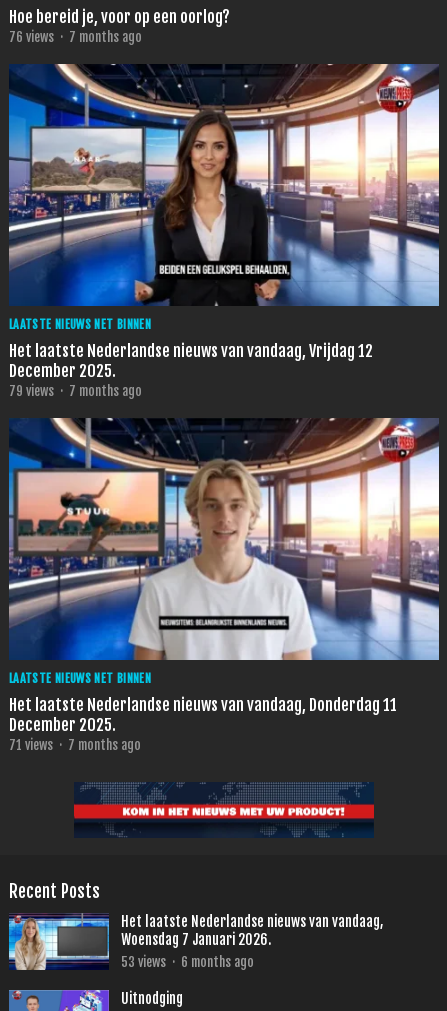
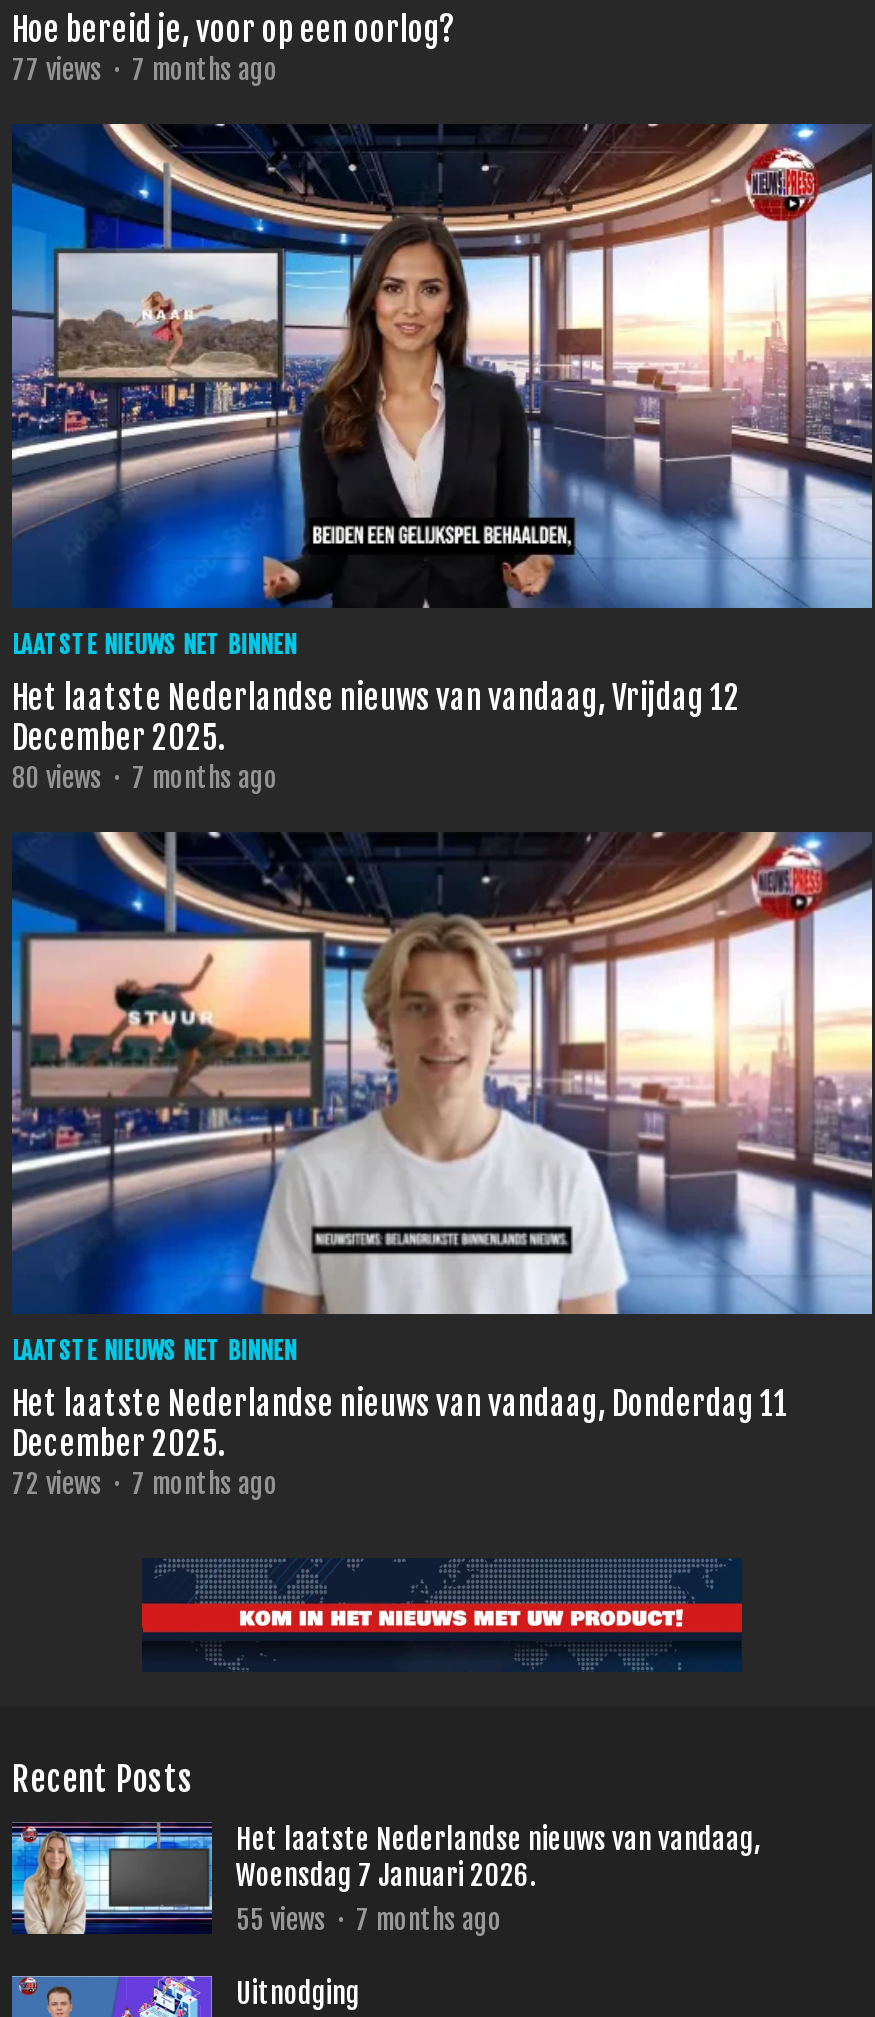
- 76 views · 7 months ago
+ 77 views · 7 months ago

- 79 views · 7 months ago
+ 80 views · 7 months ago

- 71 views · 7 months ago
+ 72 views · 7 months ago

- 53 views · 6 months ago
+ 55 views · 7 months ago
